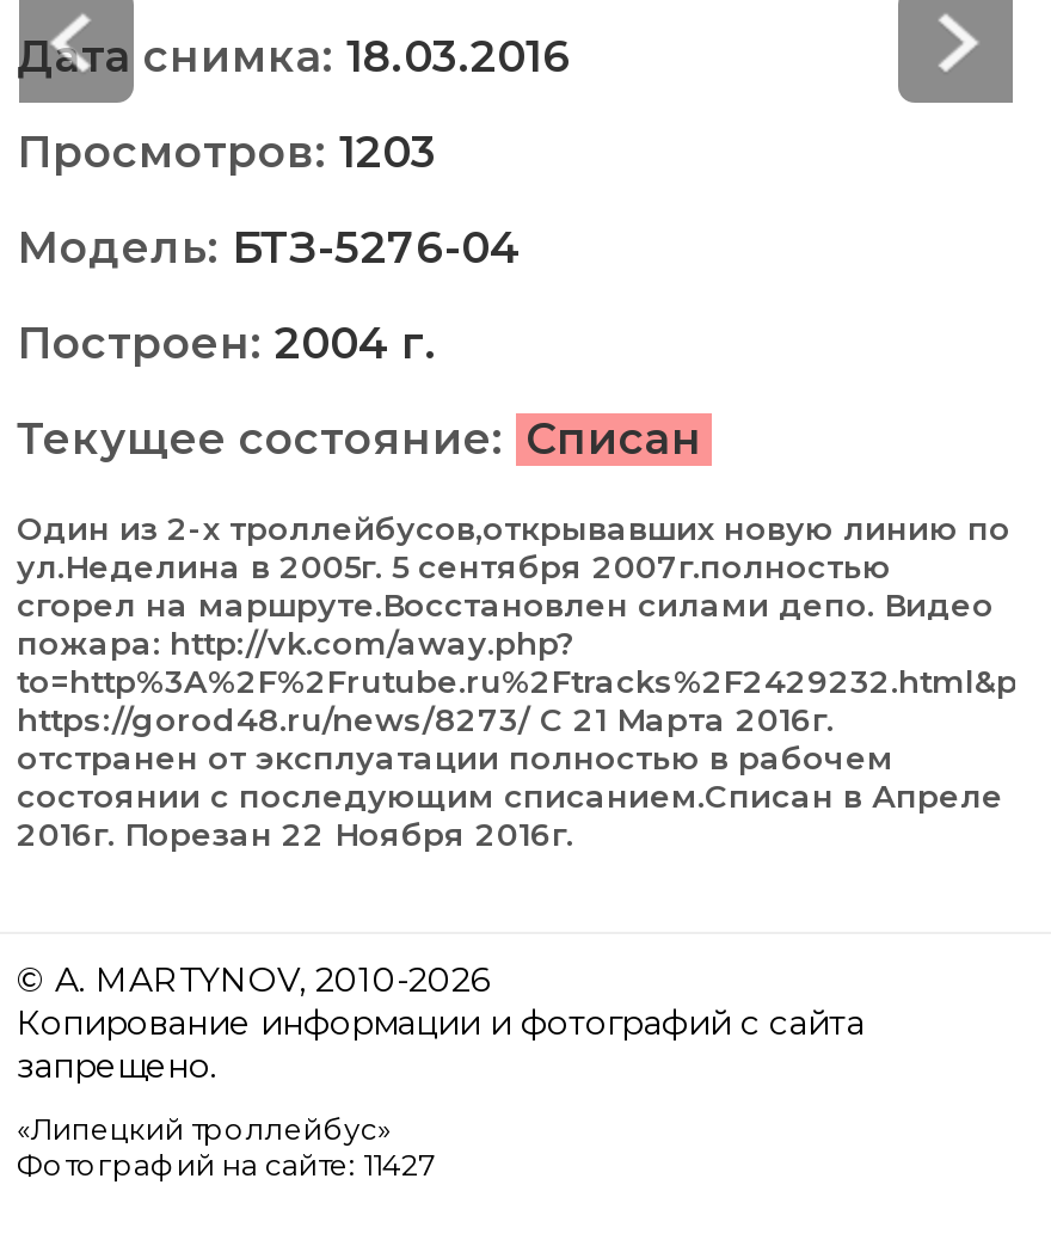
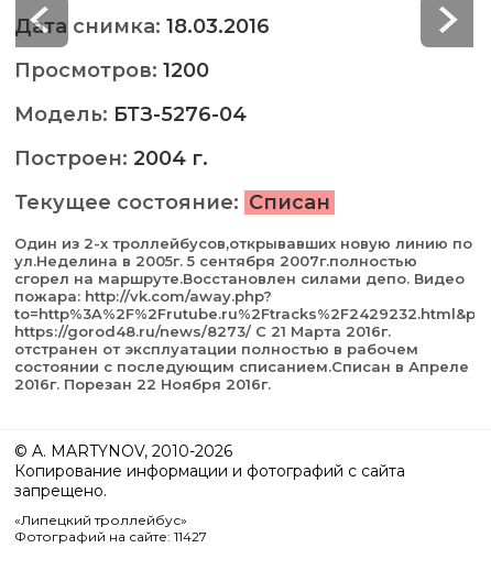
- Просмотров: 1203
+ Просмотров: 1200
